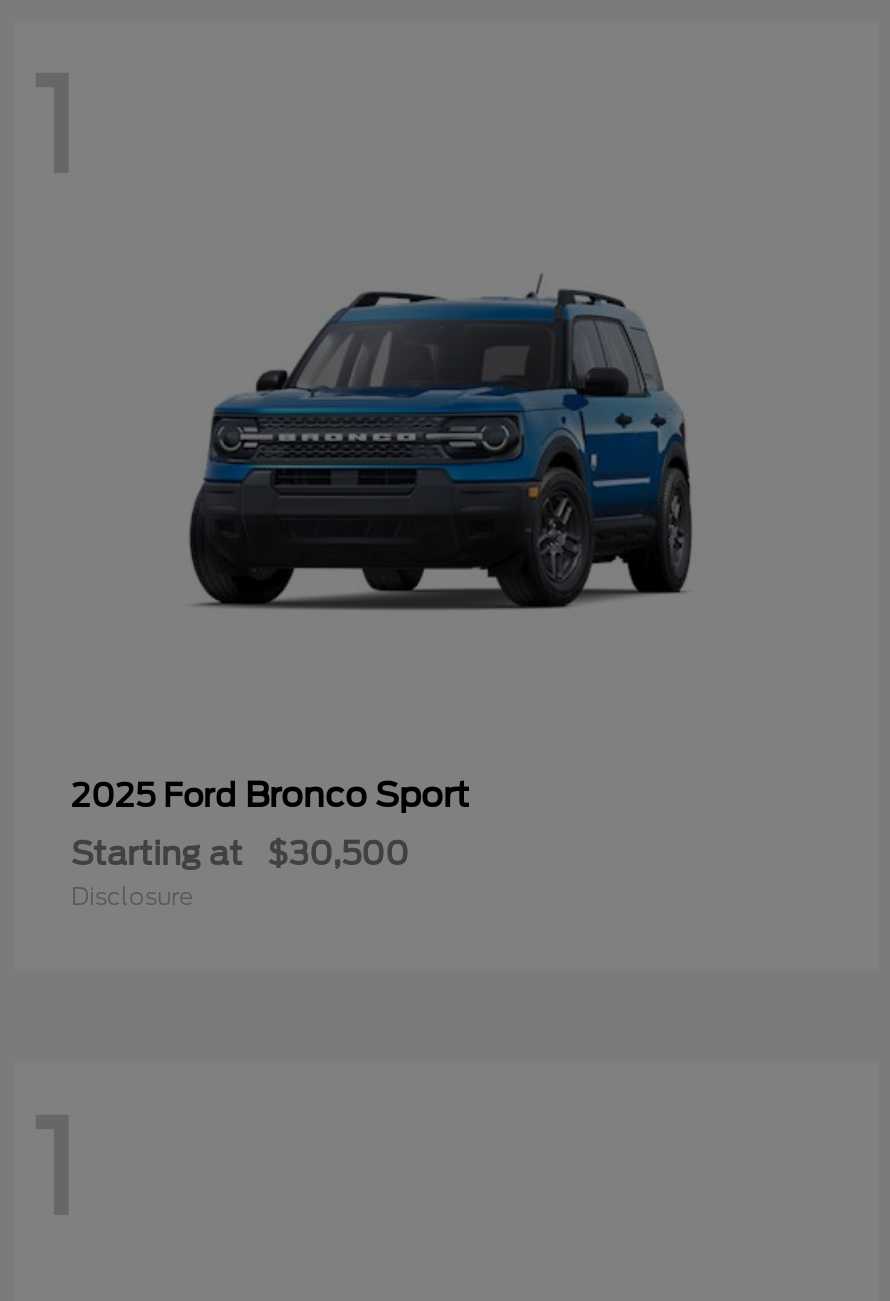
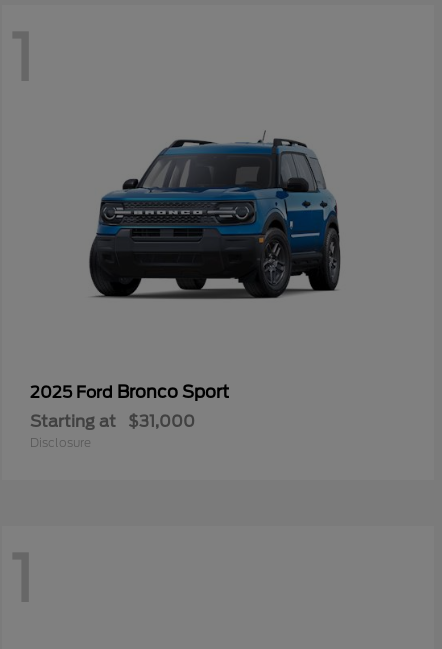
- Starting at $30,500
+ Starting at $31,000
